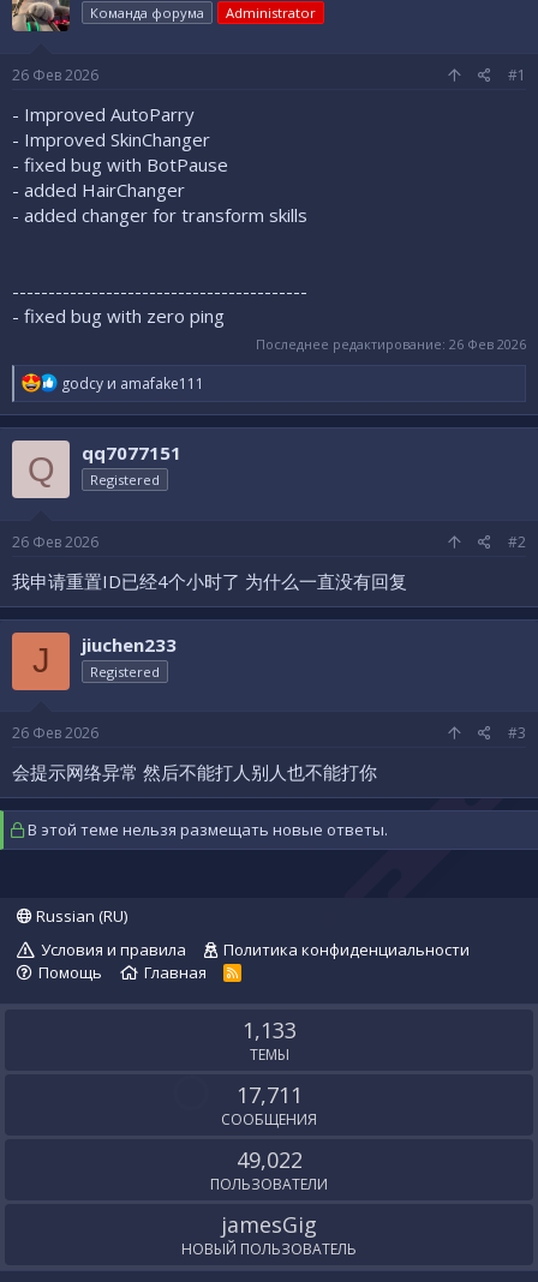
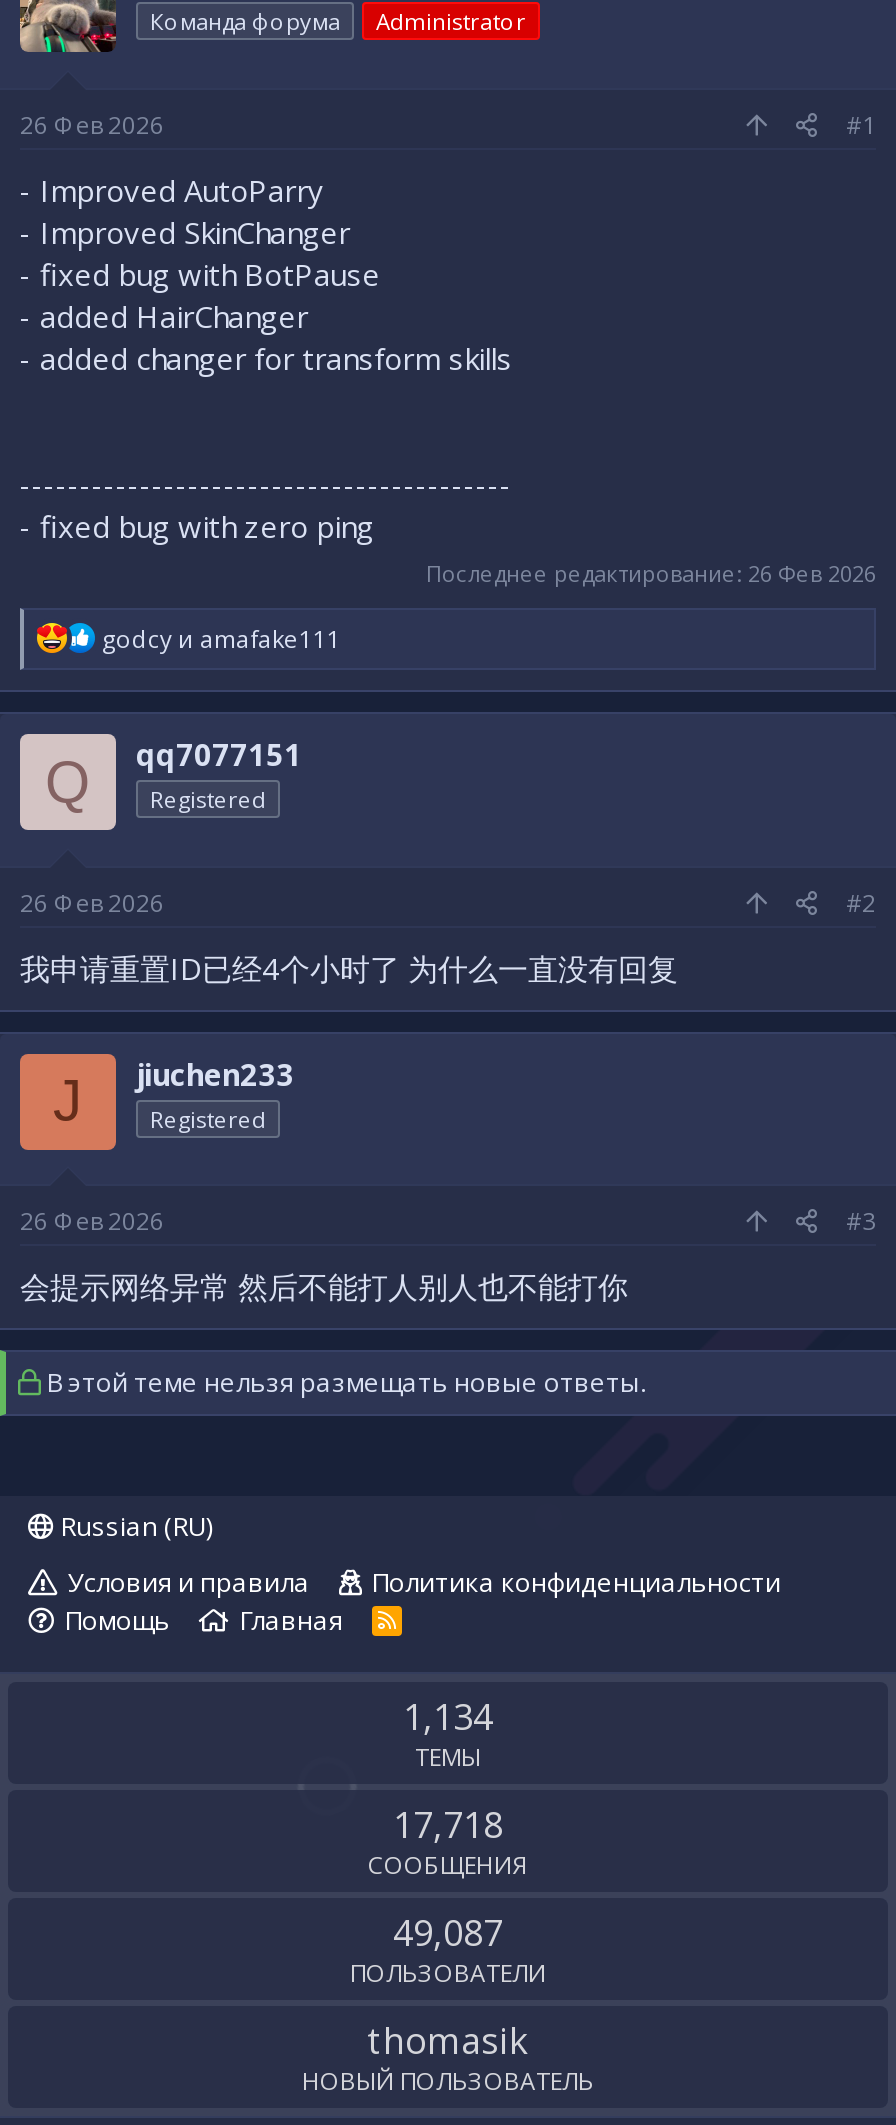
- 1,133
+ 1,134

- 17,711
+ 17,718

- 49,022
+ 49,087

- jamesGig
+ thomasik
